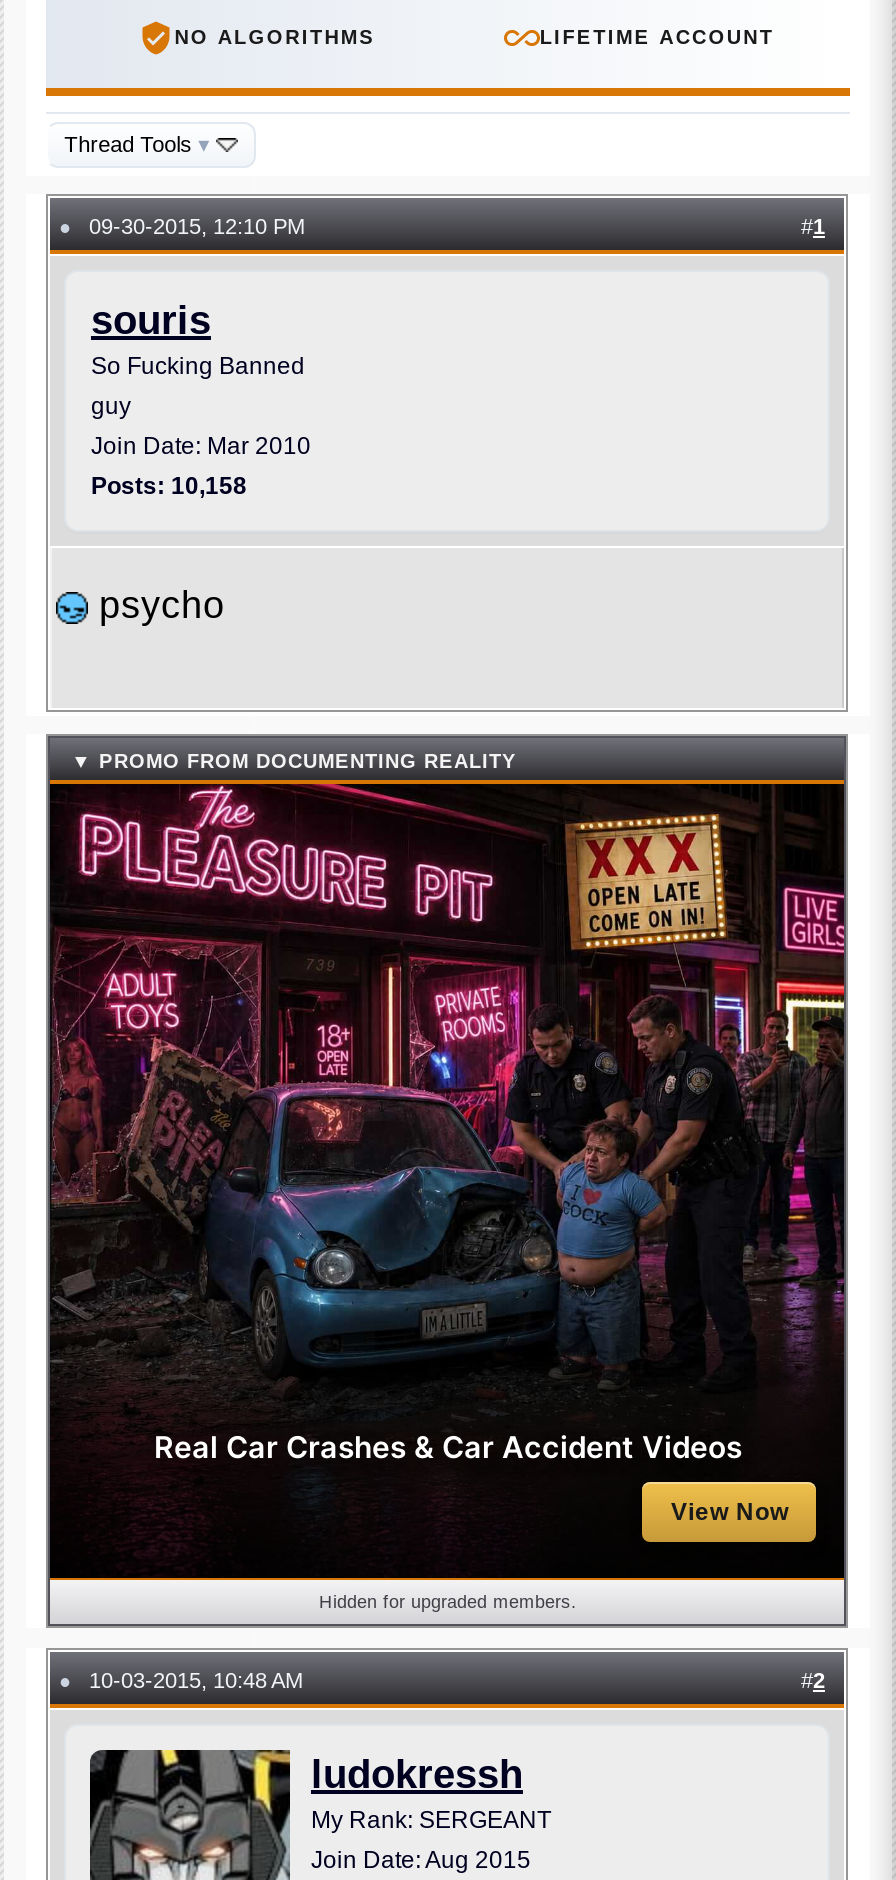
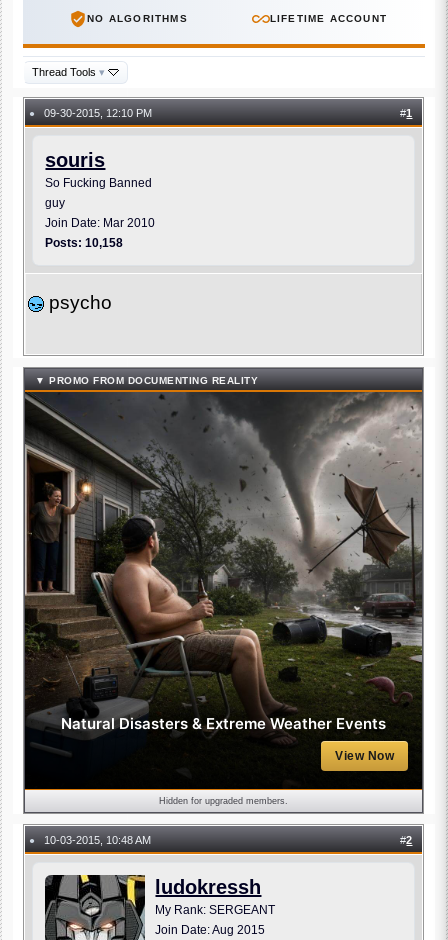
- [image]
- Real Car Crashes & Car Accident Videos
+ [image]
+ Natural Disasters & Extreme Weather Events
